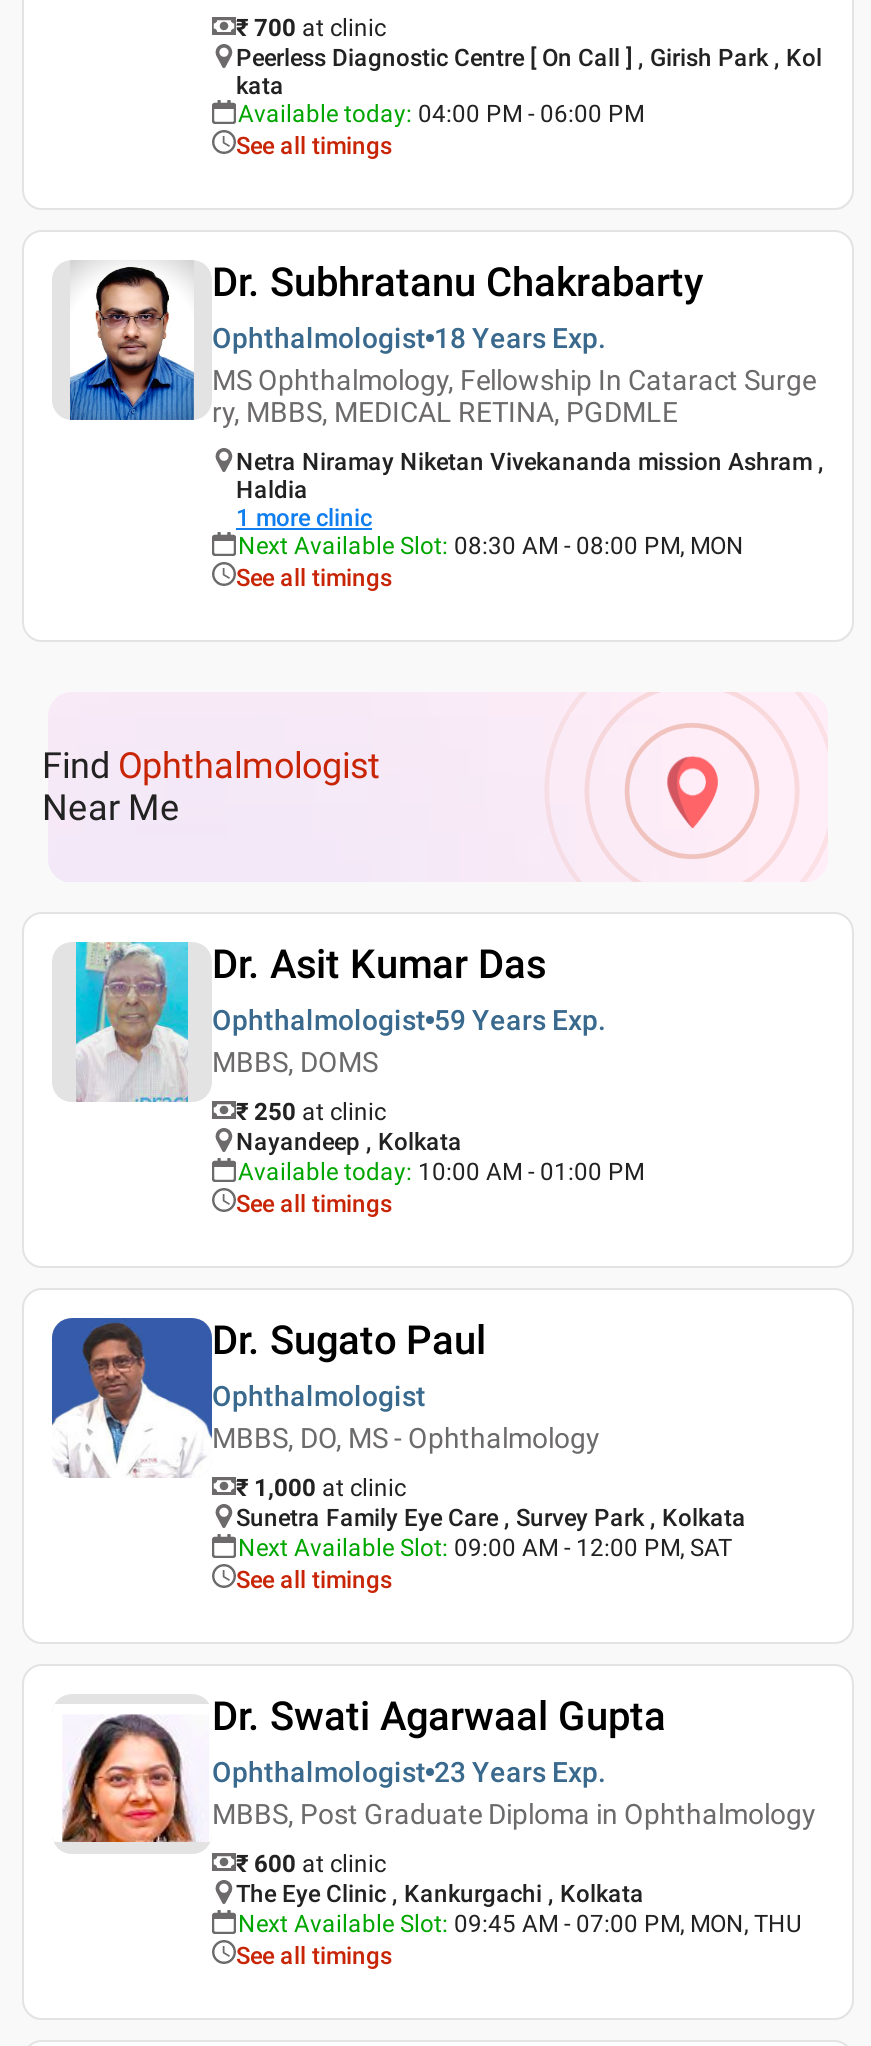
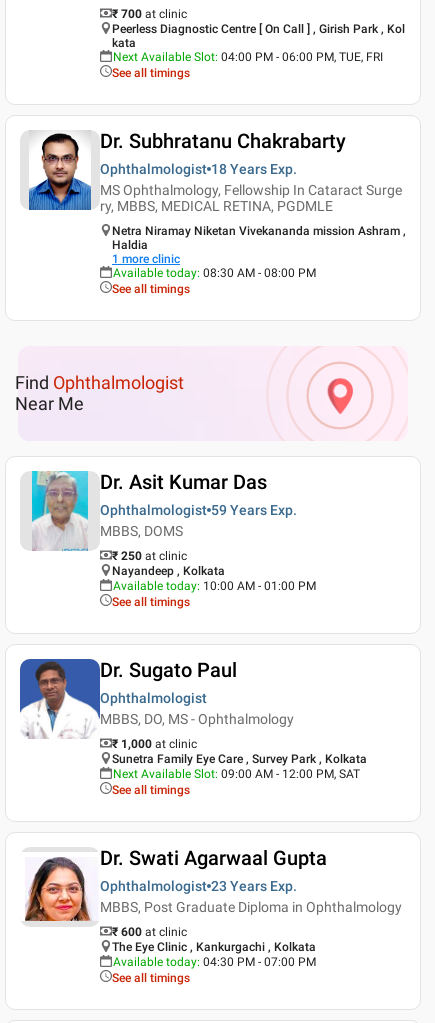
- Available today: 04:00 PM - 06:00 PM
+ Next Available Slot: 04:00 PM - 06:00 PM, TUE, FRI

- Next Available Slot: 08:30 AM - 08:00 PM, MON
+ Available today: 08:30 AM - 08:00 PM

- Next Available Slot: 09:45 AM - 07:00 PM, MON, THU
+ Available today: 04:30 PM - 07:00 PM
